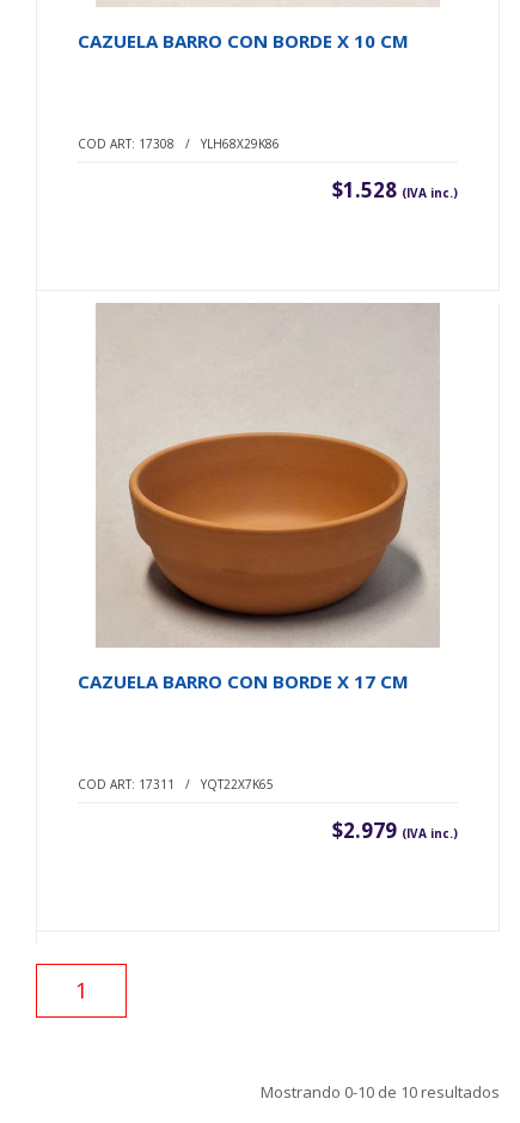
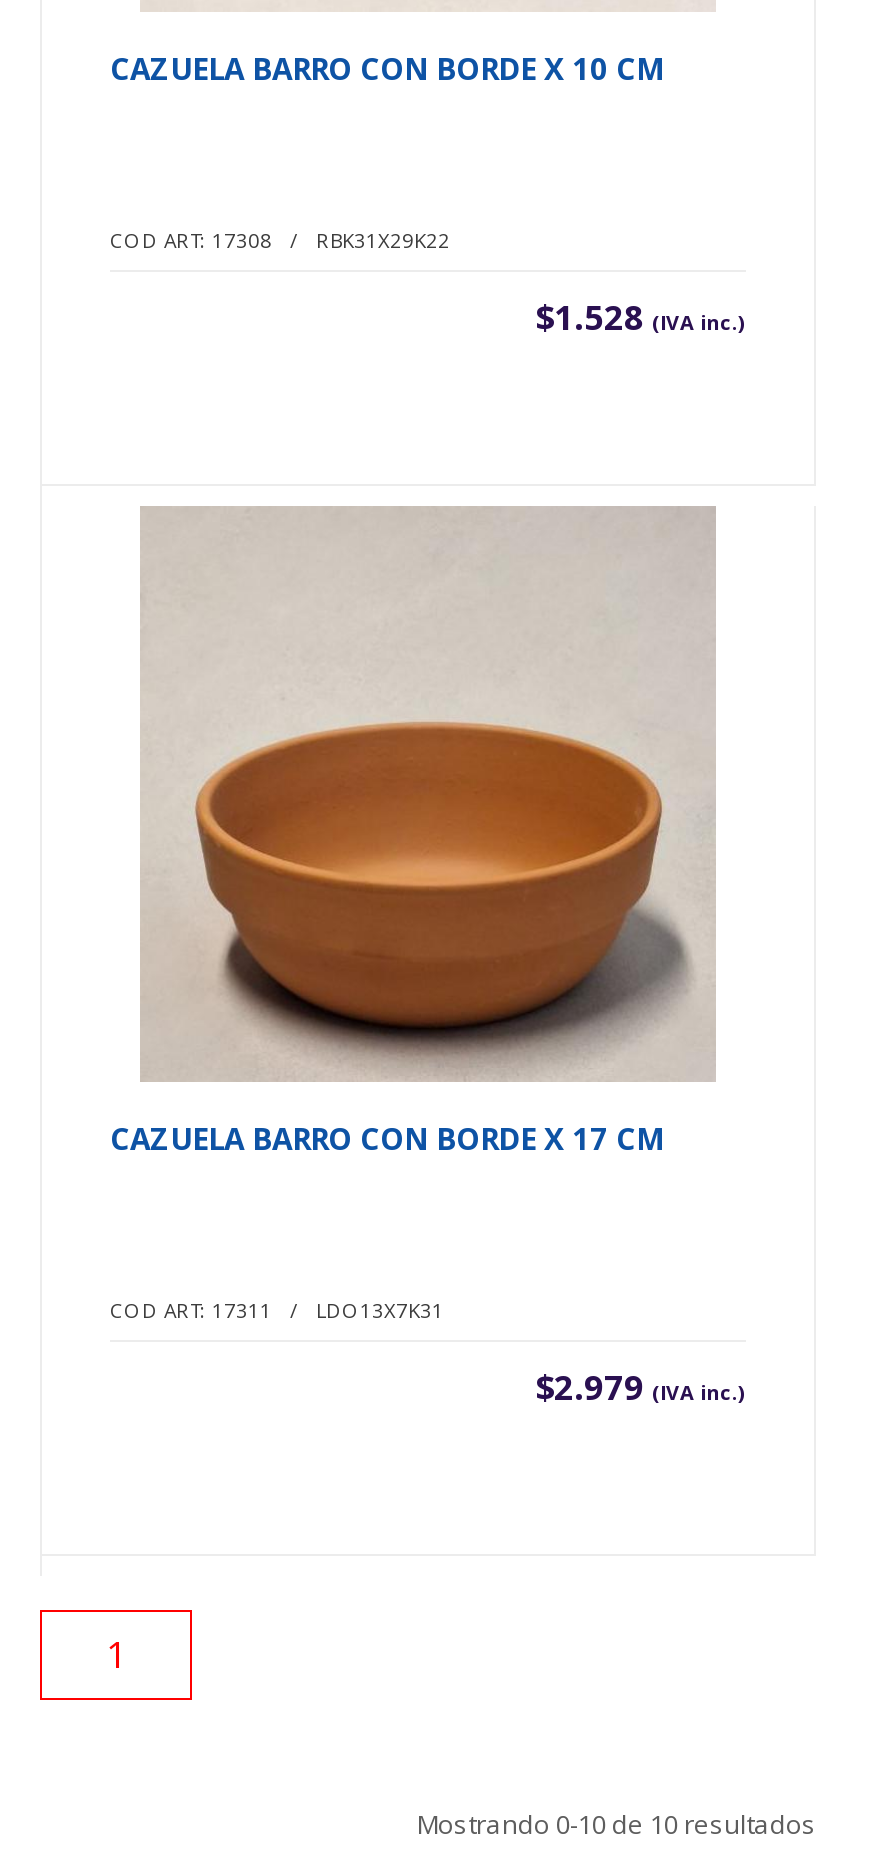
- COD ART: 17308 / YLH68X29K86
+ COD ART: 17308 / RBK31X29K22

- COD ART: 17311 / YQT22X7K65
+ COD ART: 17311 / LDO13X7K31
